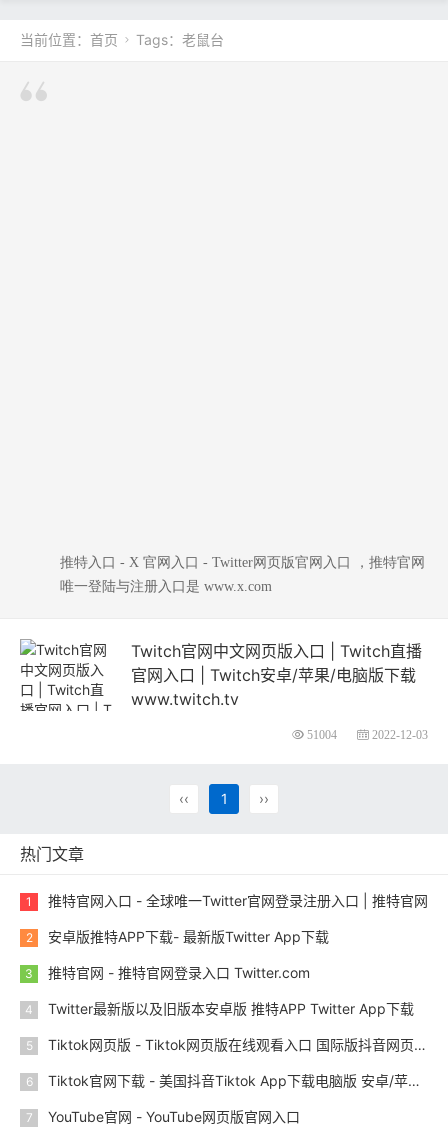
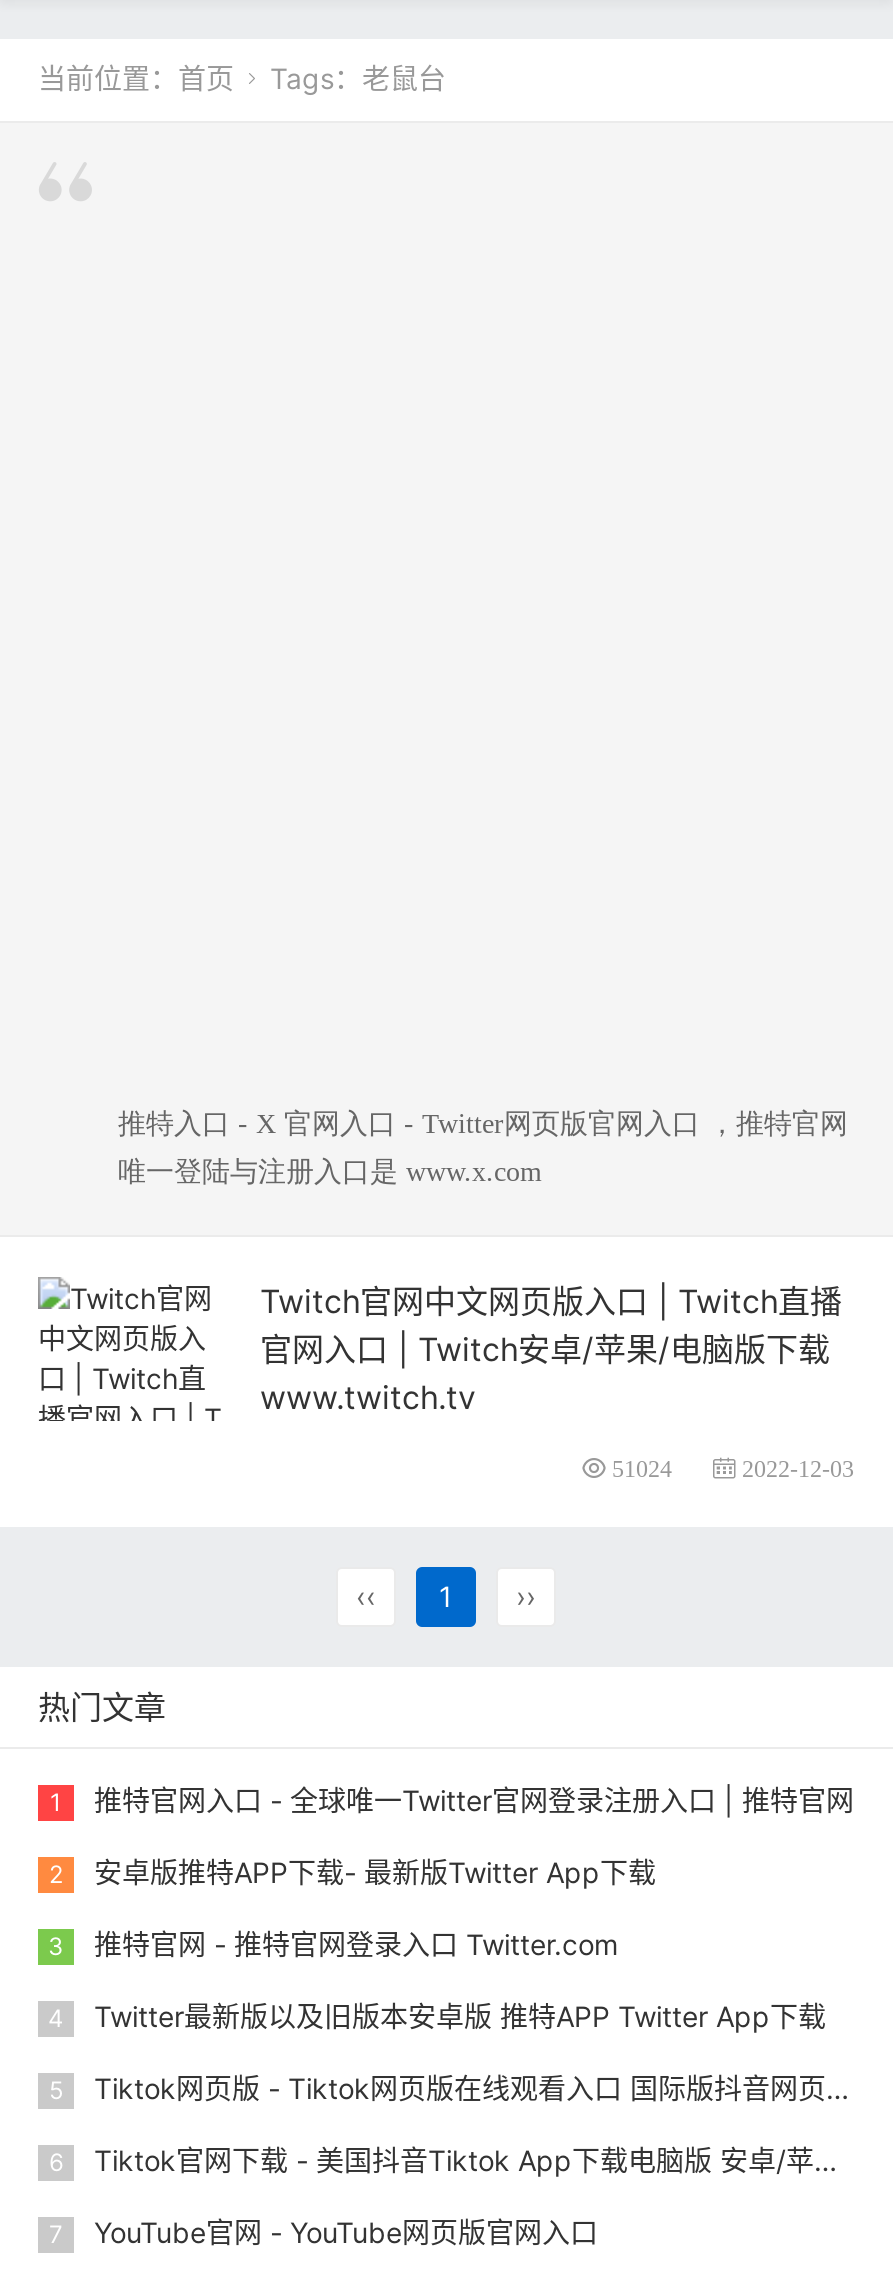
- 51004
+ 51024
